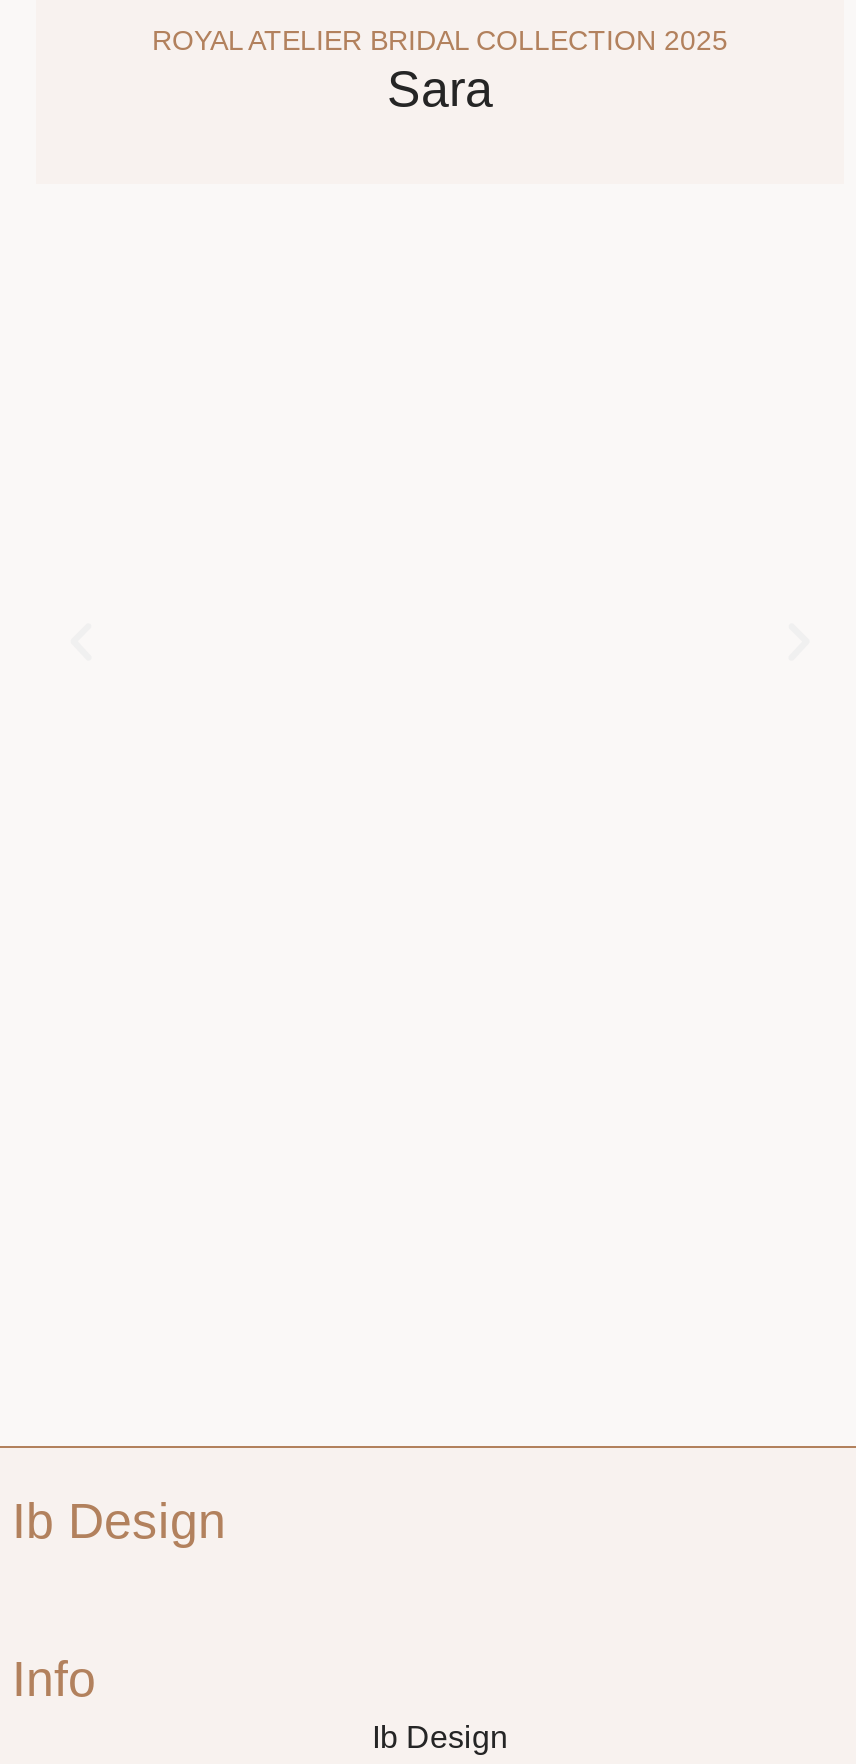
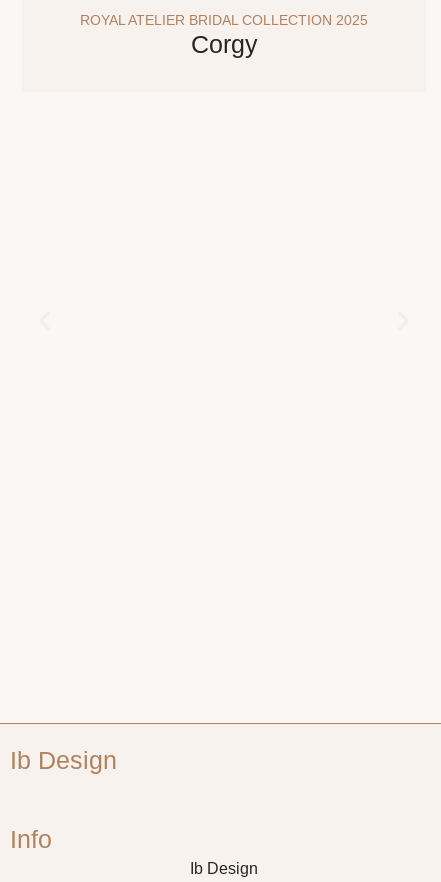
- Sara
+ Corgy
